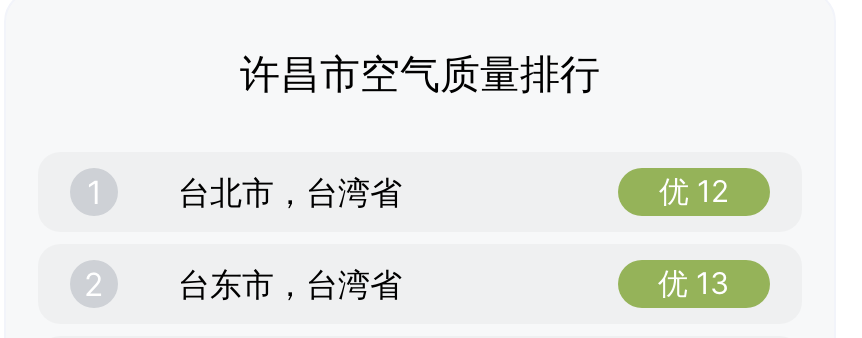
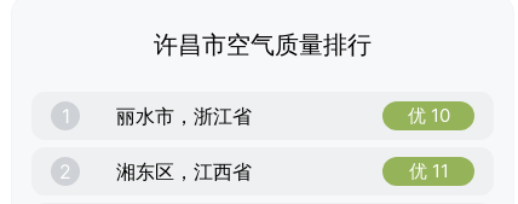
- 台北市，台湾省
+ 丽水市，浙江省

- 优 12
+ 优 10

- 台东市，台湾省
+ 湘东区，江西省

- 优 13
+ 优 11
